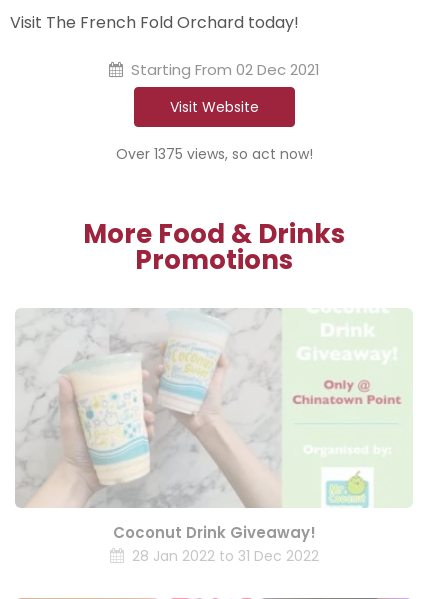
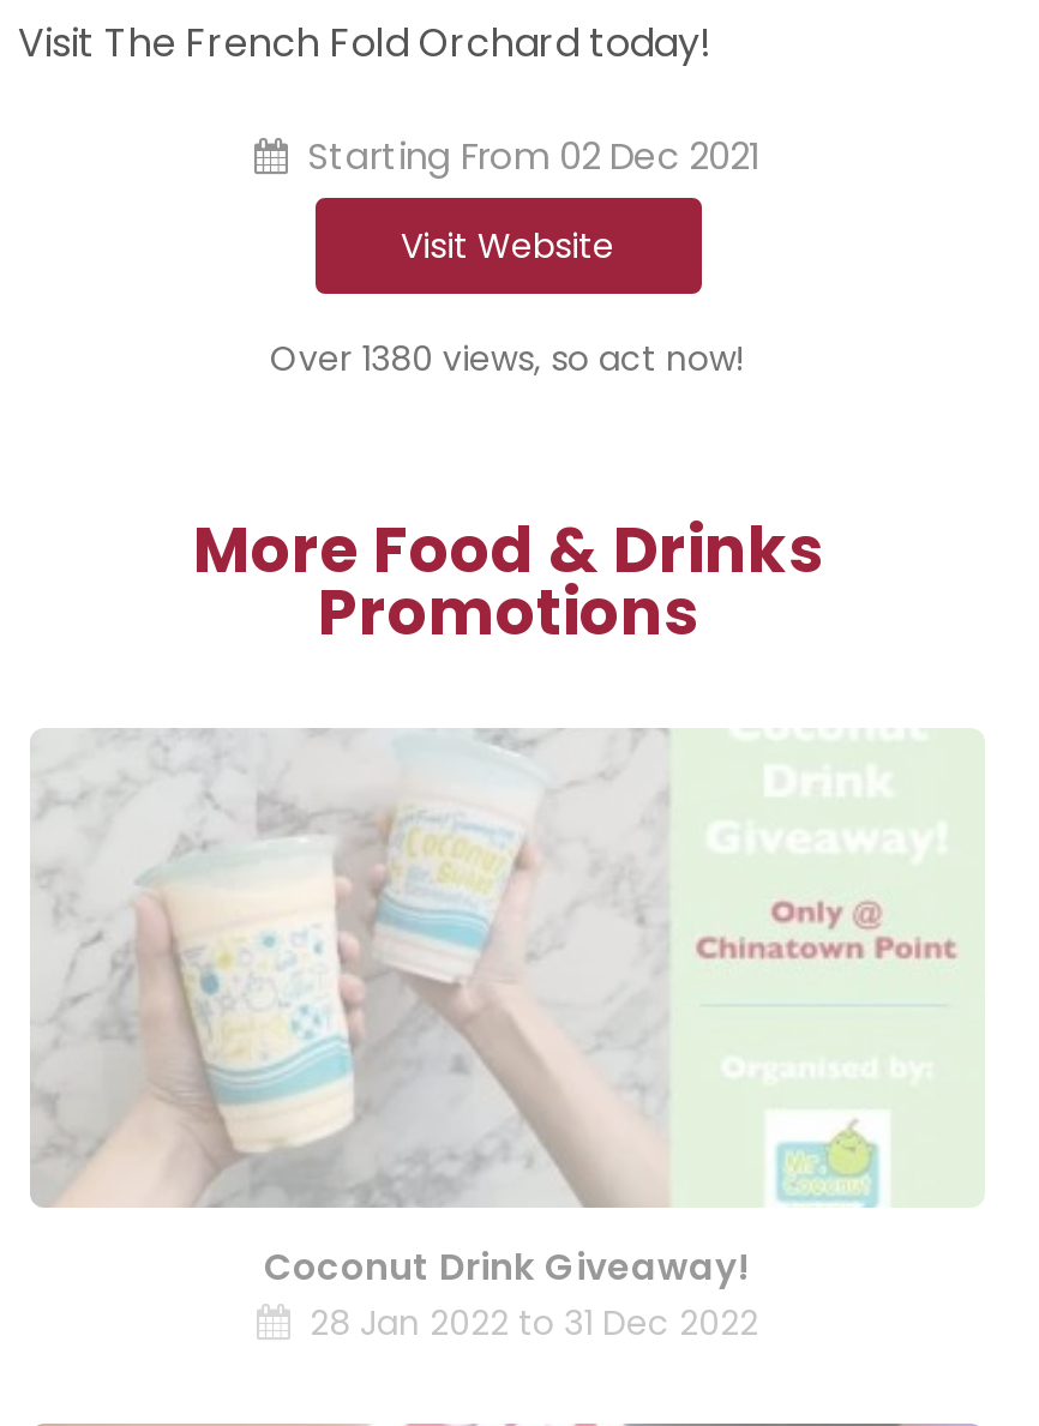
- Over 1375 views, so act now!
+ Over 1380 views, so act now!
